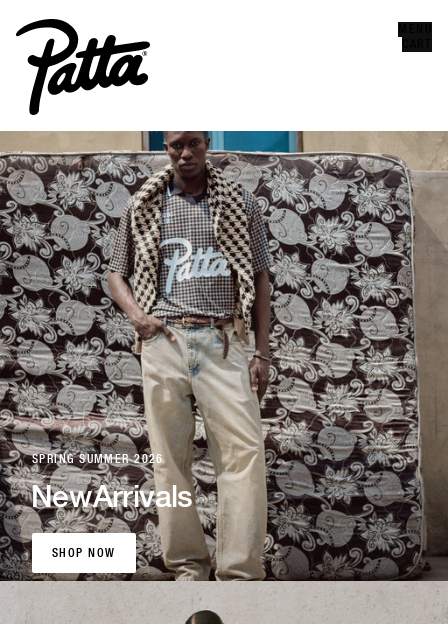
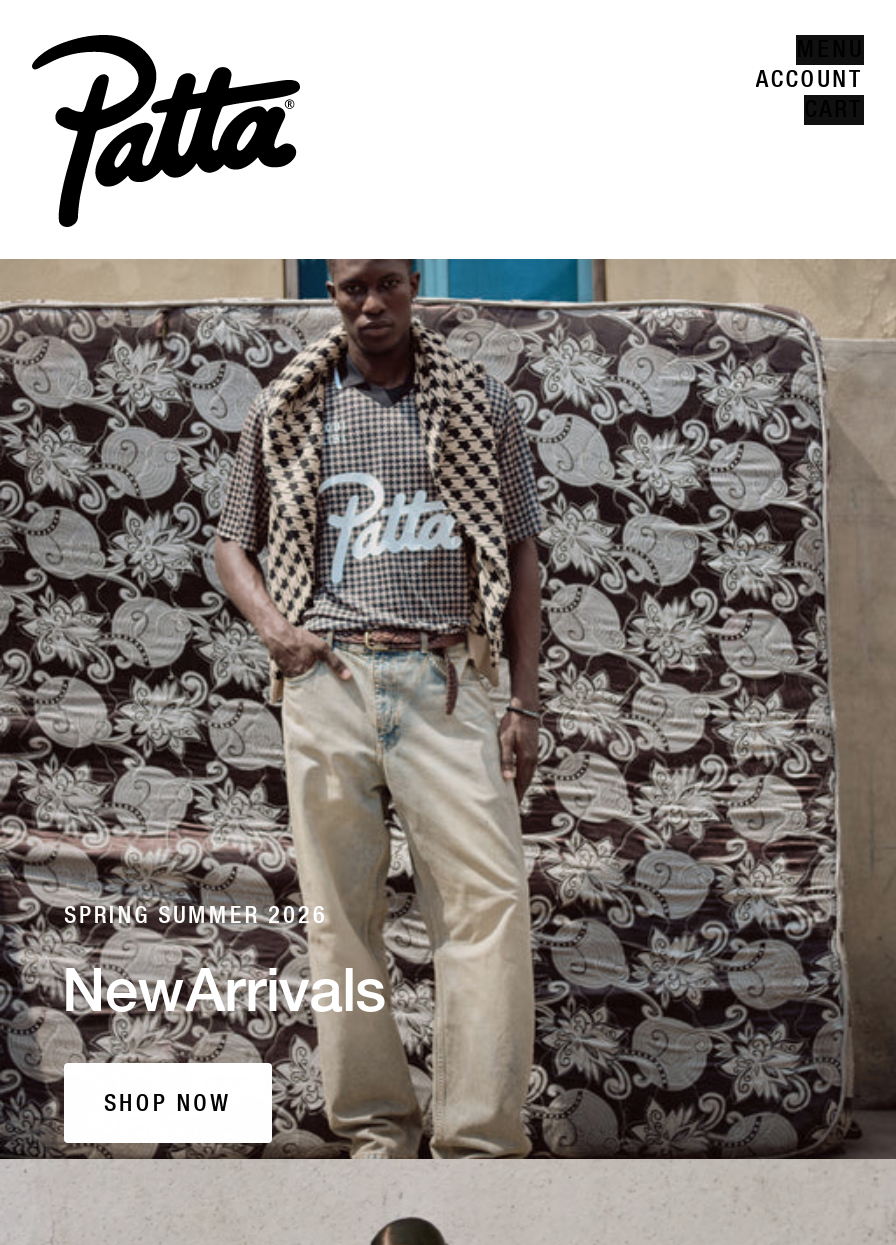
+ ACCOUNT
